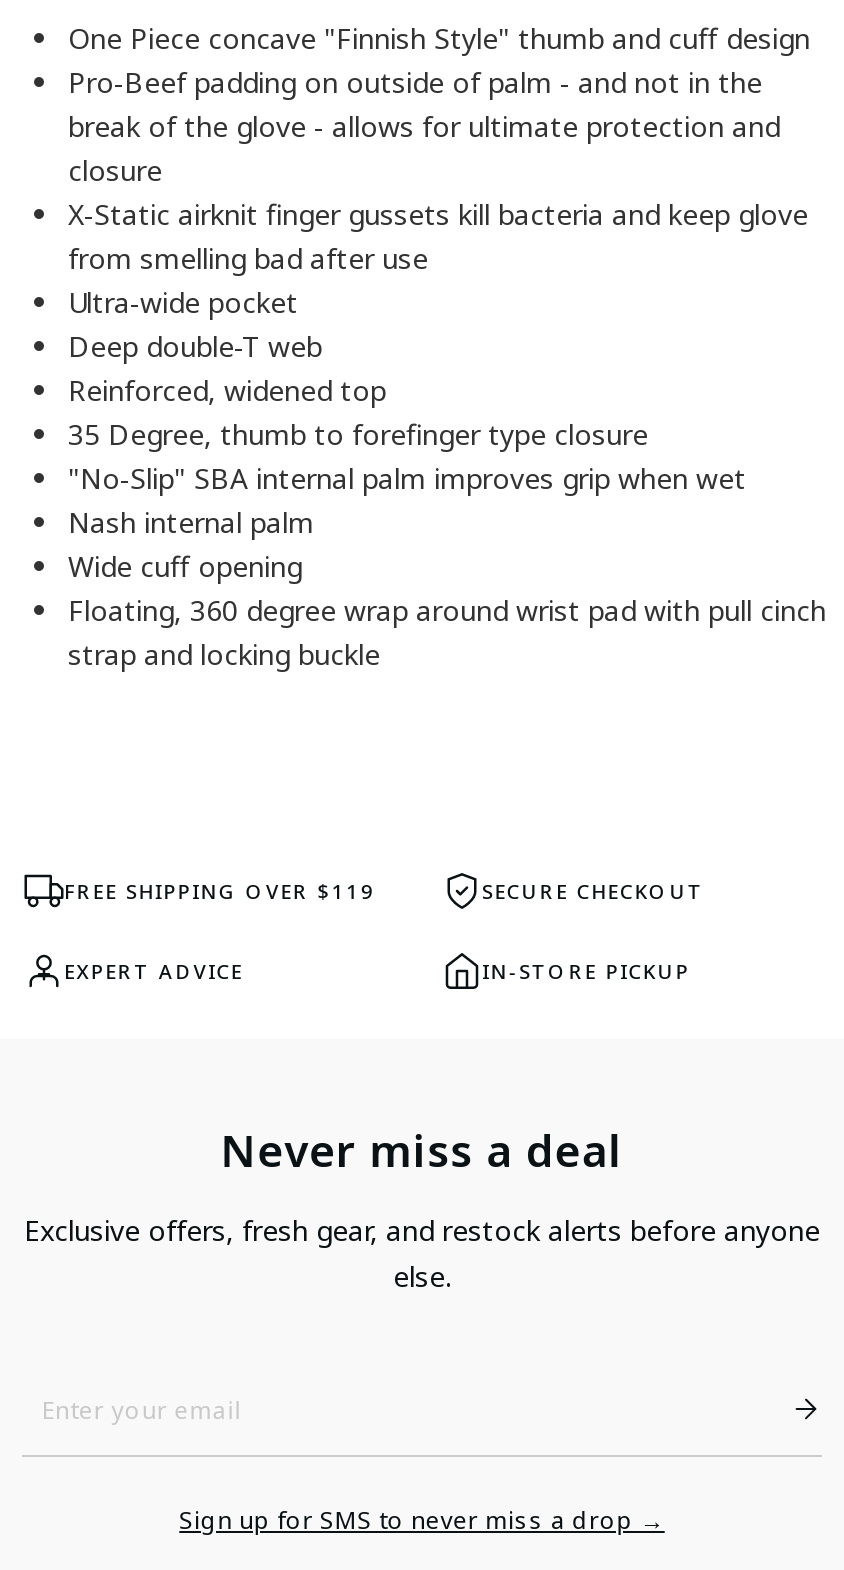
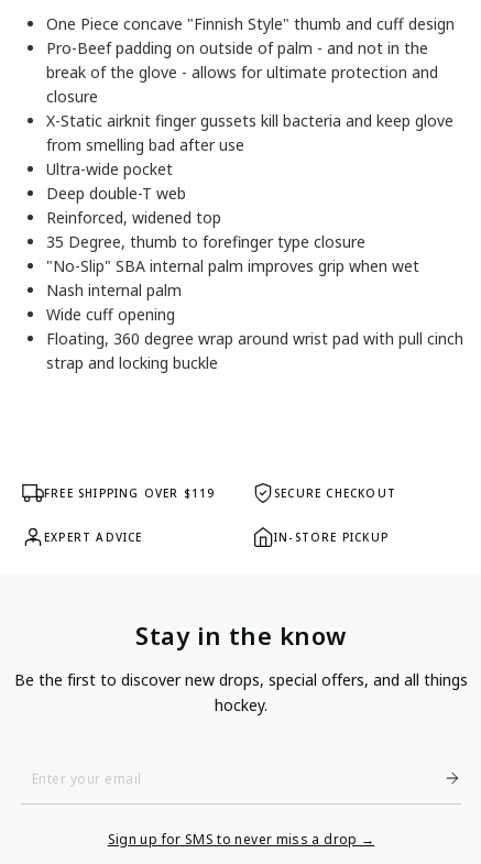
- Never miss a deal
+ Stay in the know

- Exclusive offers, fresh gear, and restock alerts before anyone
- else.
+ Be the first to discover new drops, special offers, and all things
+ hockey.
